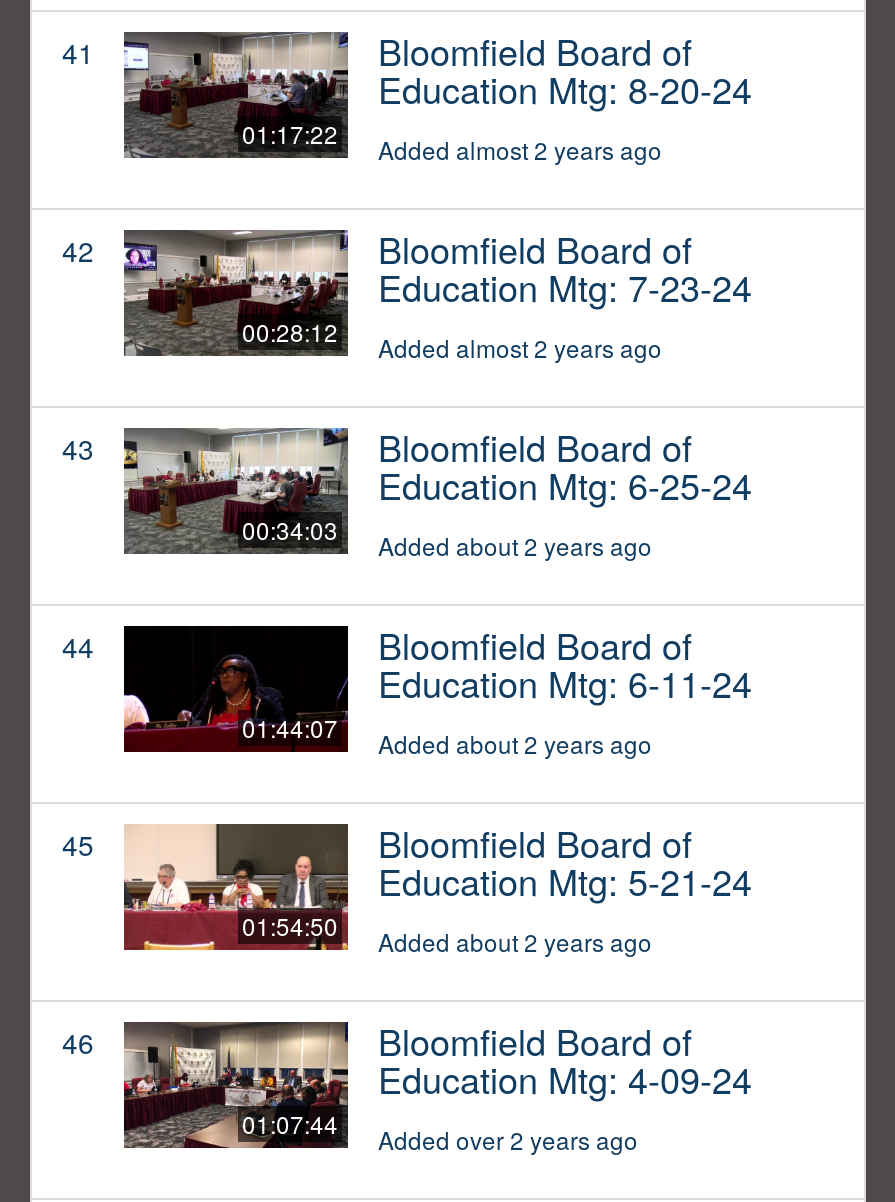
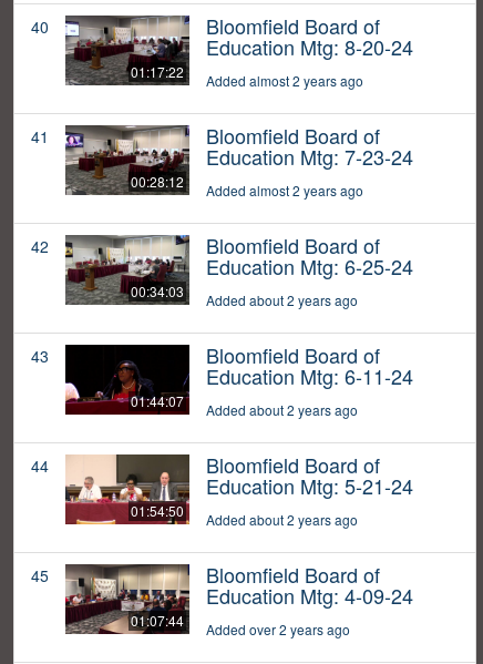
- 41
+ 40

- 42
+ 41

- 43
+ 42

- 44
+ 43

- 45
+ 44

- 46
+ 45
